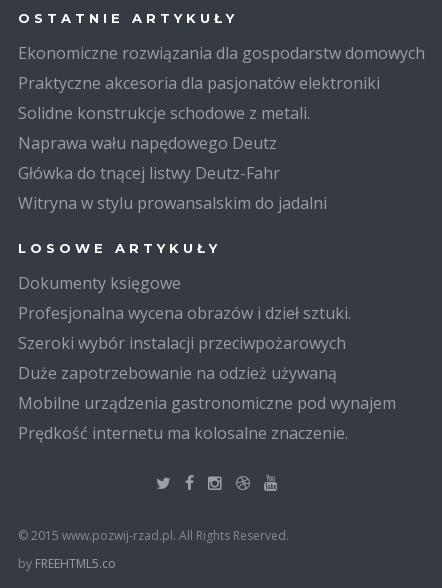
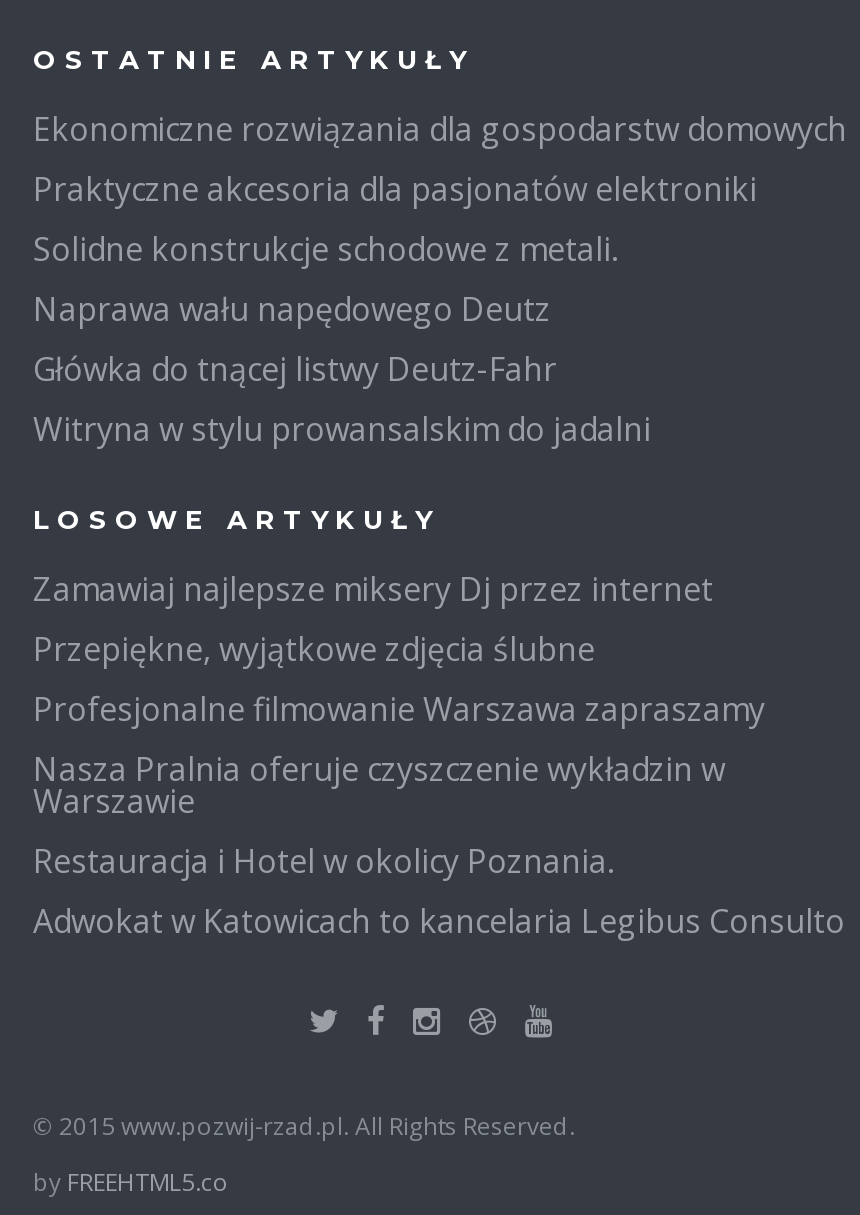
- Dokumenty księgowe
- Profesjonalna wycena obrazów i dzieł sztuki.
- Szeroki wybór instalacji przeciwpożarowych
- Duże zapotrzebowanie na odzież używaną
- Mobilne urządzenia gastronomiczne pod wynajem
- Prędkość internetu ma kolosalne znaczenie.
+ Zamawiaj najlepsze miksery Dj przez internet
+ Przepiękne, wyjątkowe zdjęcia ślubne
+ Profesjonalne filmowanie Warszawa zapraszamy
+ Nasza Pralnia oferuje czyszczenie wykładzin w
+ Warszawie
+ Restauracja i Hotel w okolicy Poznania.
+ Adwokat w Katowicach to kancelaria Legibus Consulto
